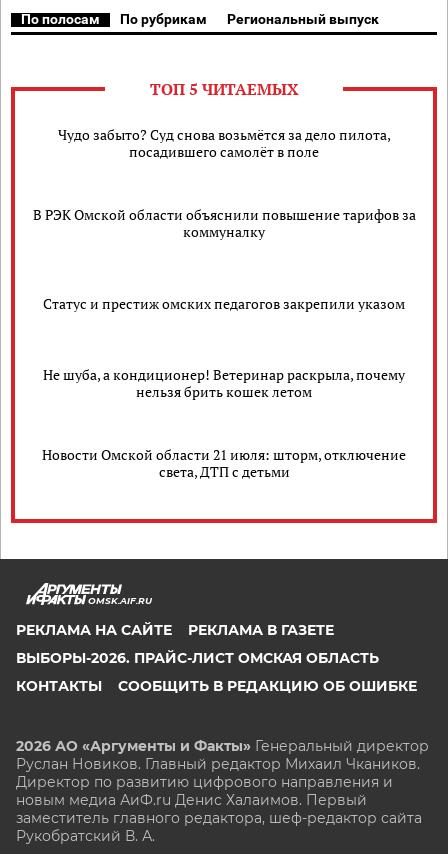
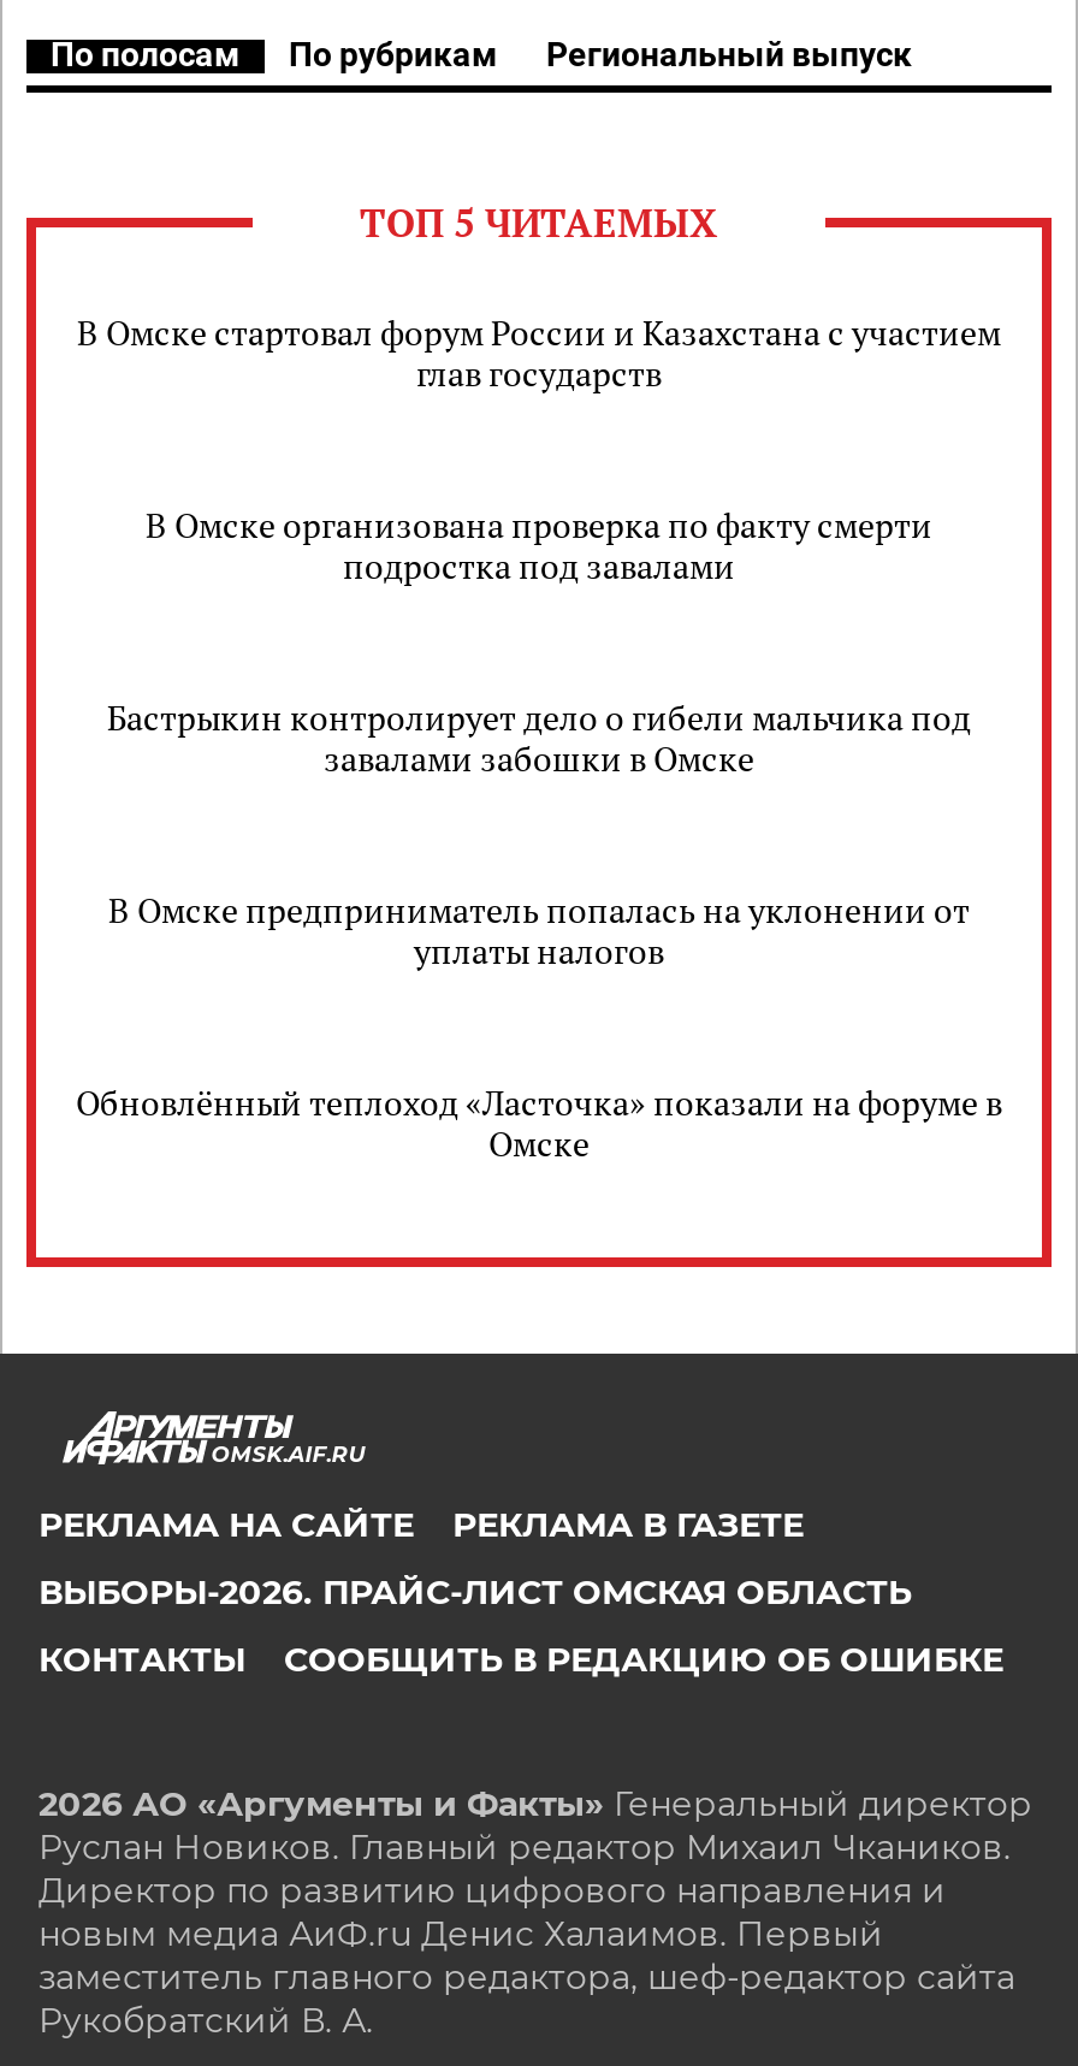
- Чудо забыто? Суд снова возьмётся за дело пилота,
- посадившего самолёт в поле
+ В Омске стартовал форум России и Казахстана с участием
+ глав государств

- В РЭК Омской области объяснили повышение тарифов за
- коммуналку
+ В Омске организована проверка по факту смерти
+ подростка под завалами

- Статус и престиж омских педагогов закрепили указом
+ Бастрыкин контролирует дело о гибели мальчика под
+ завалами забошки в Омске

- Не шуба, а кондиционер! Ветеринар раскрыла, почему
- нельзя брить кошек летом
+ В Омске предприниматель попалась на уклонении от
+ уплаты налогов

- Новости Омской области 21 июля: шторм, отключение
- света, ДТП с детьми
+ Обновлённый теплоход «Ласточка» показали на форуме в
+ Омске
